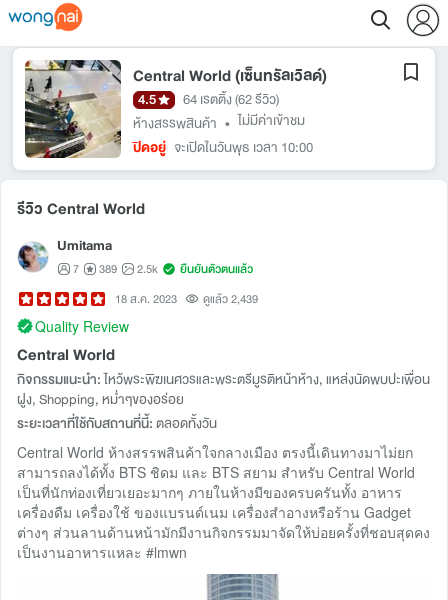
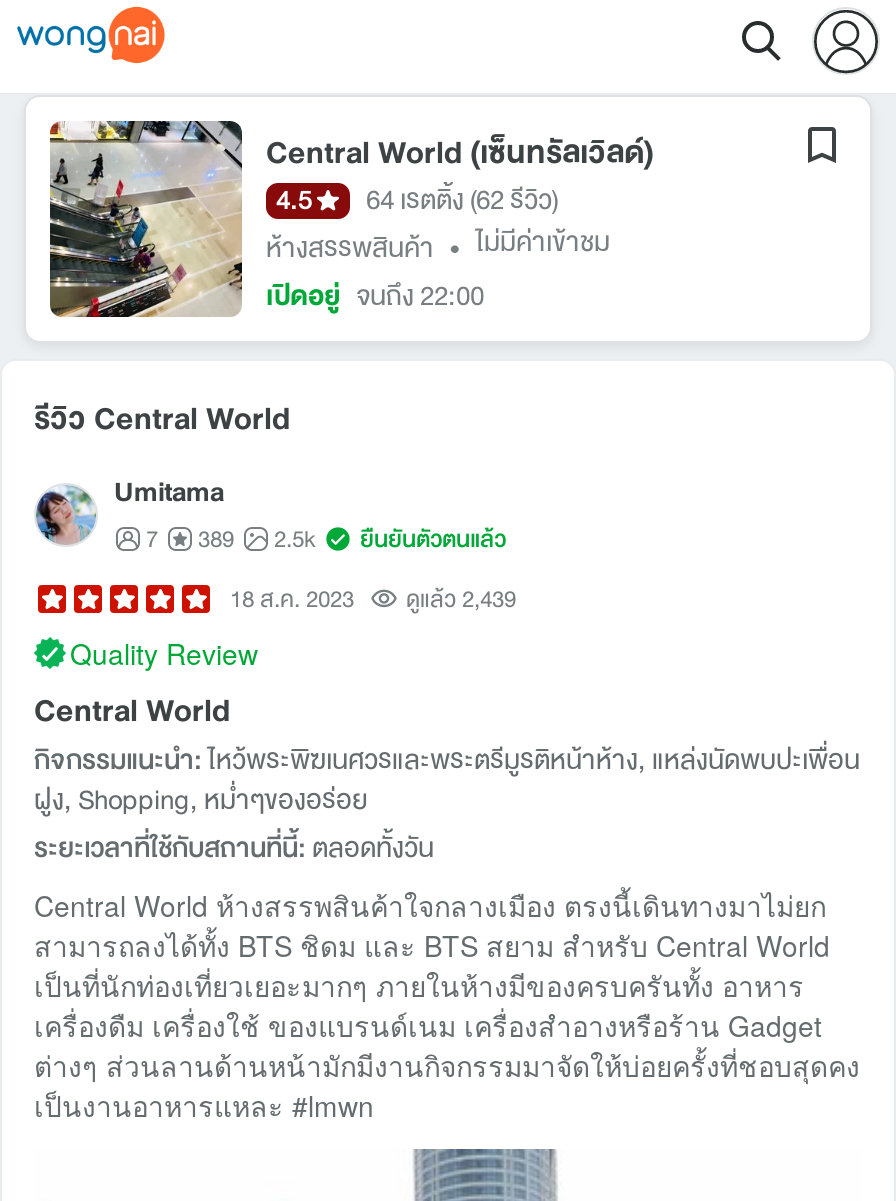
- ปิดอยู่ จะเปิดในวันพุธ เวลา 10:00
+ เปิดอยู่ จนถึง 22:00
